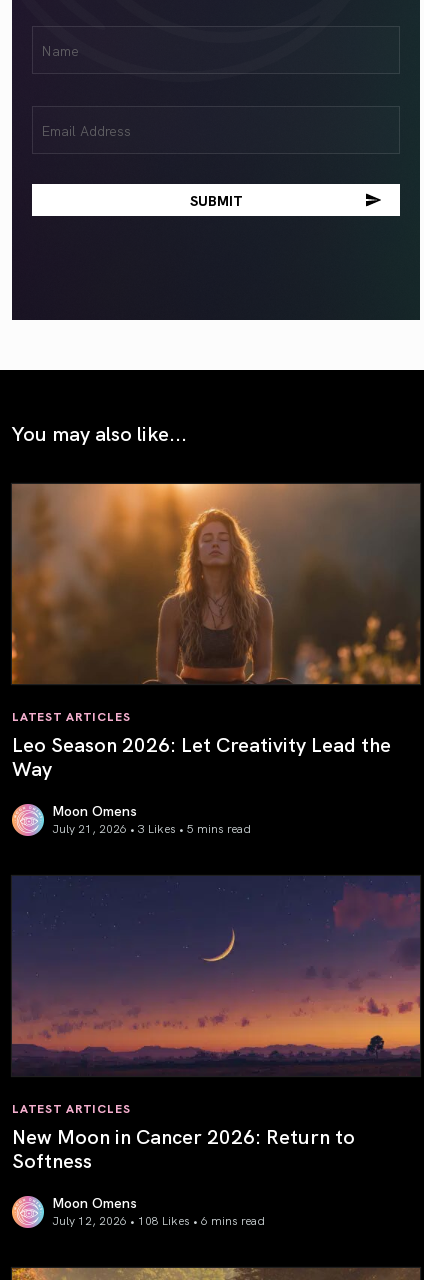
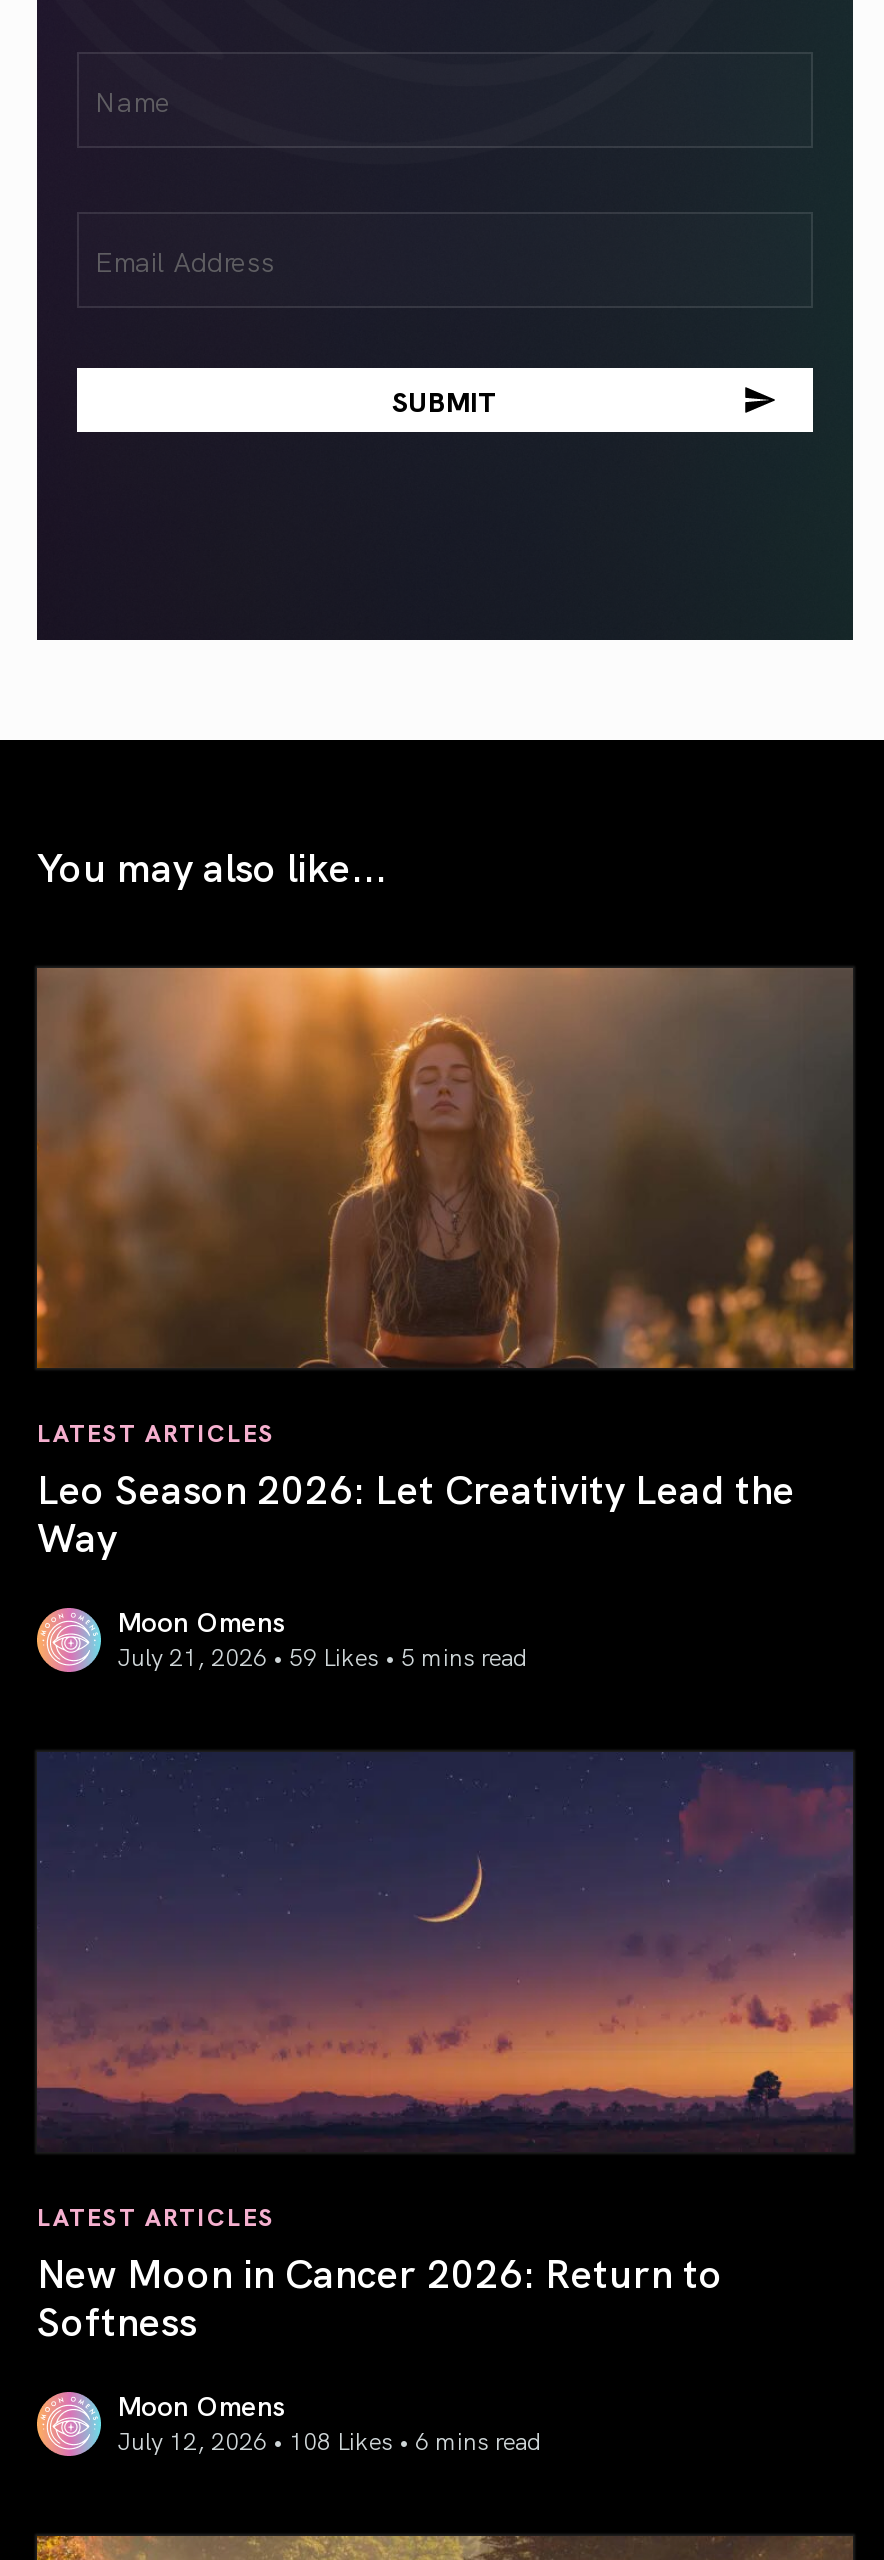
- July 21, 2026 • 3 Likes • 5 mins read
+ July 21, 2026 • 59 Likes • 5 mins read
